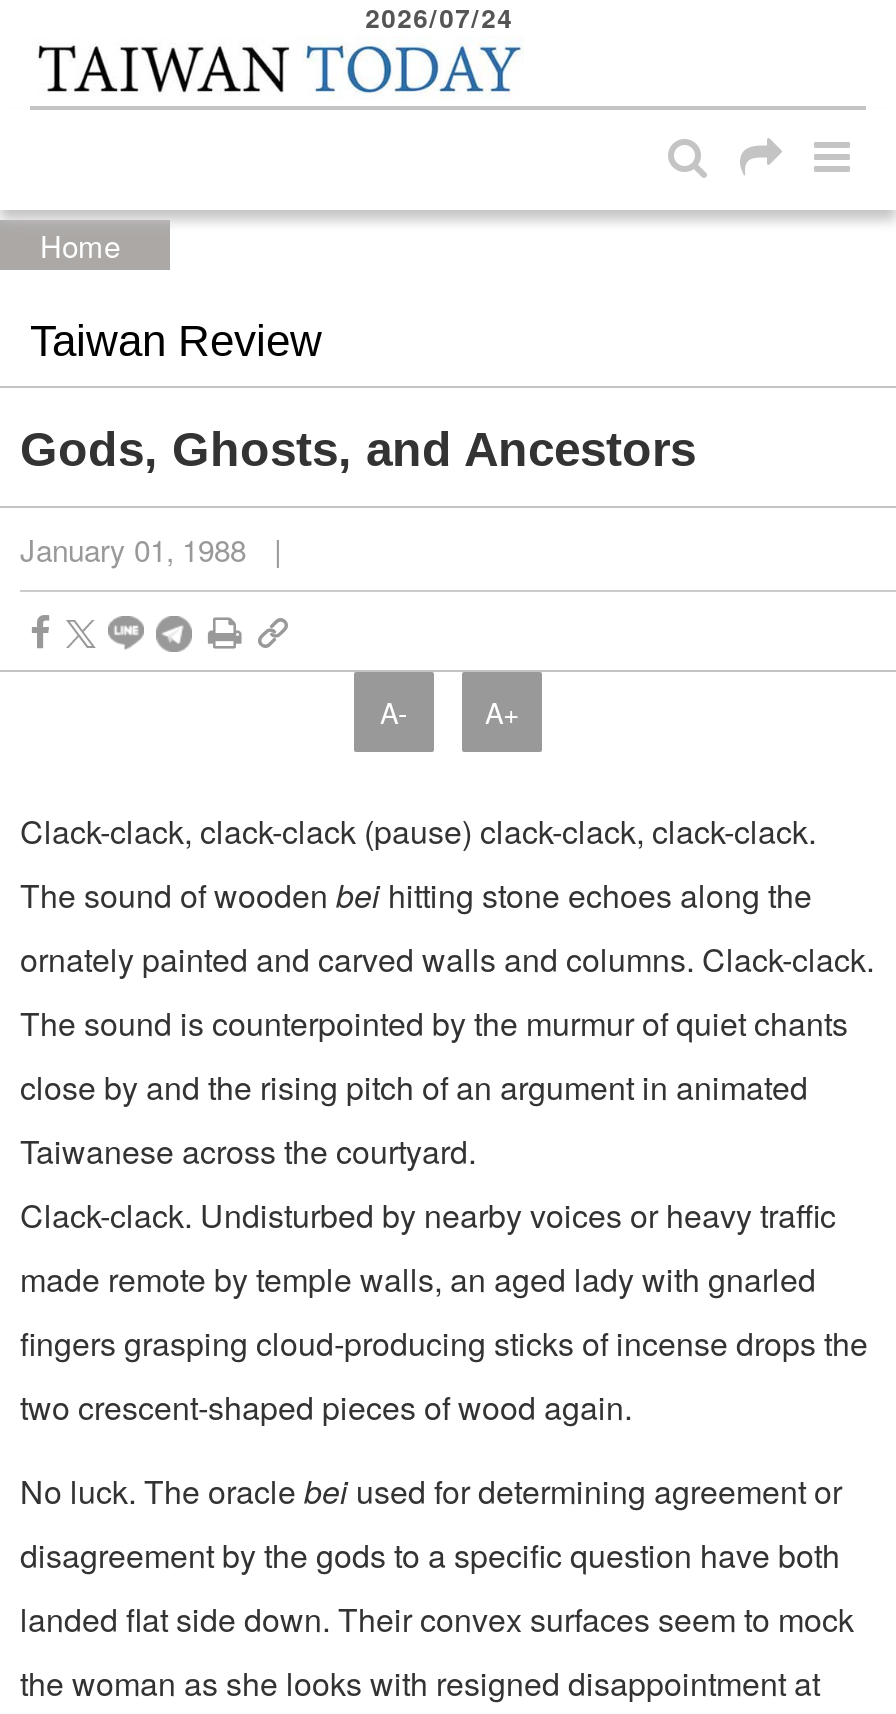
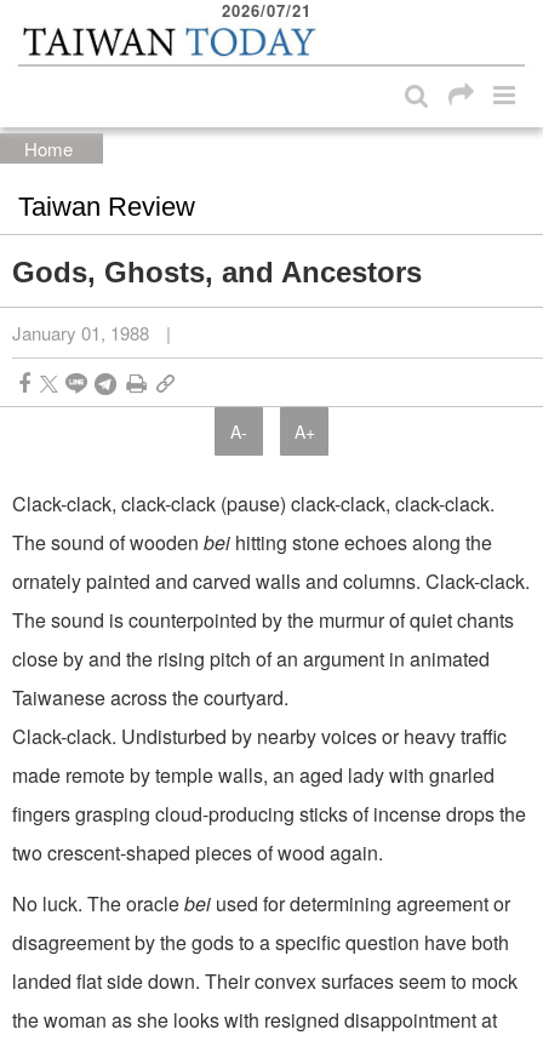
- 2026/07/24
+ 2026/07/21
